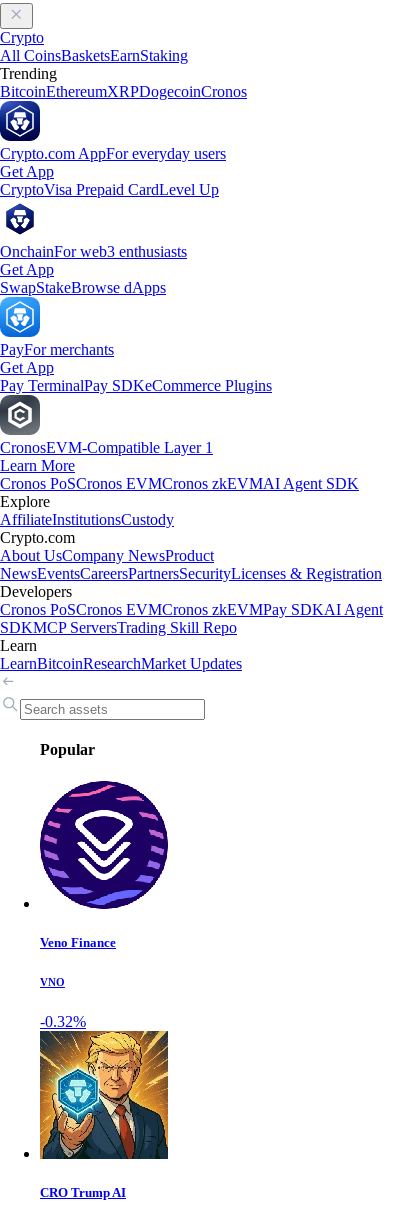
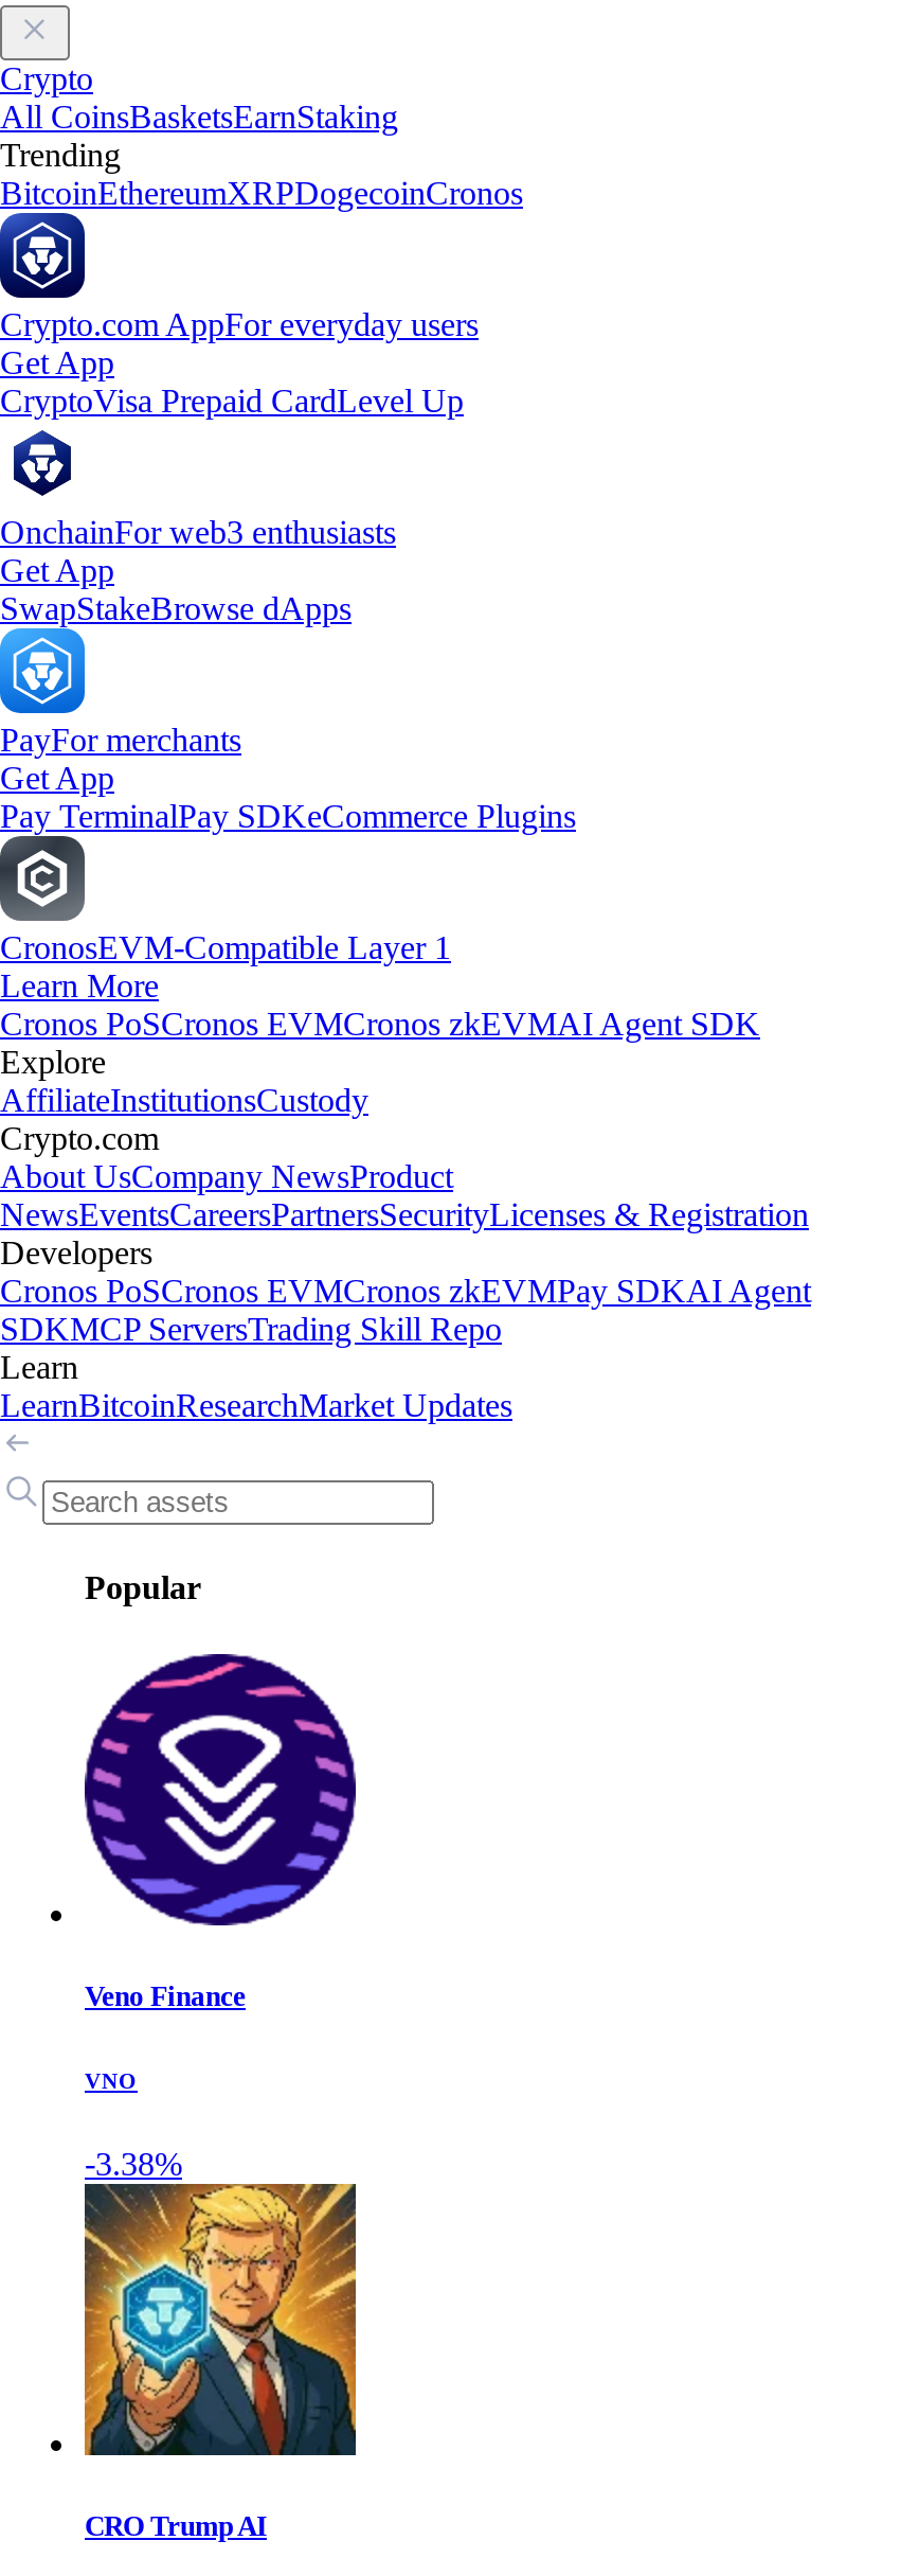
- -0.32%
+ -3.38%
